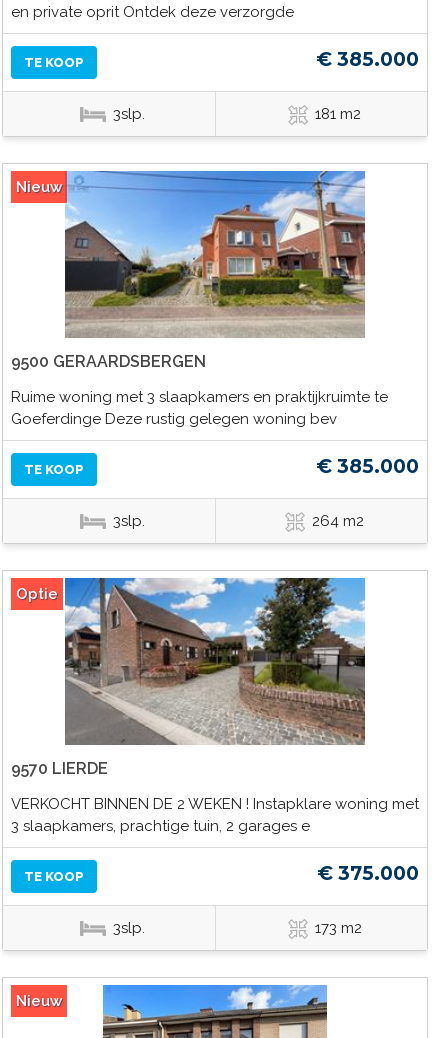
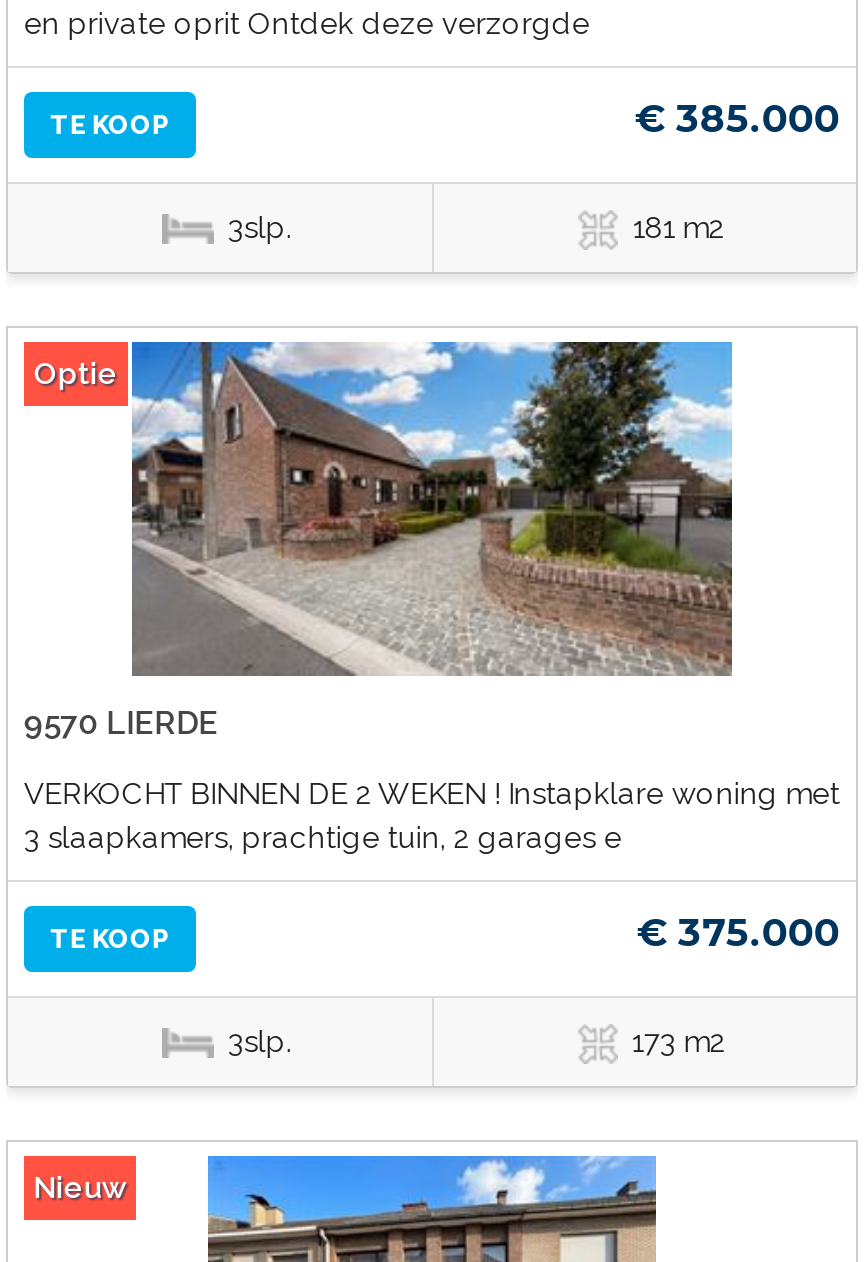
- [image]
- Nieuw

- 9500 GERAARDSBERGEN
- Ruime woning met 3 slaapkamers en praktijkruimte te
- Goeferdinge Deze rustig gelegen woning bev
- TE KOOP
- € 385.000
- 3slp.
- 264 m2
